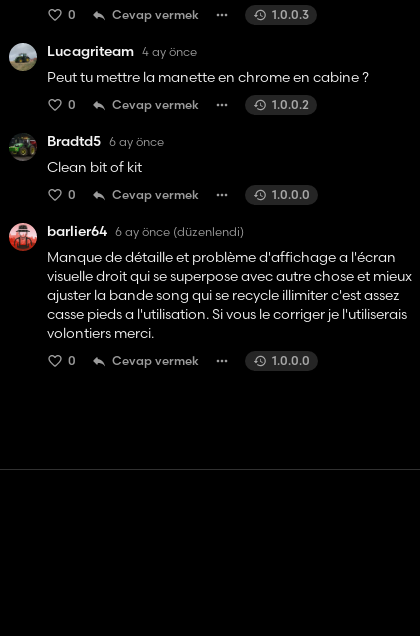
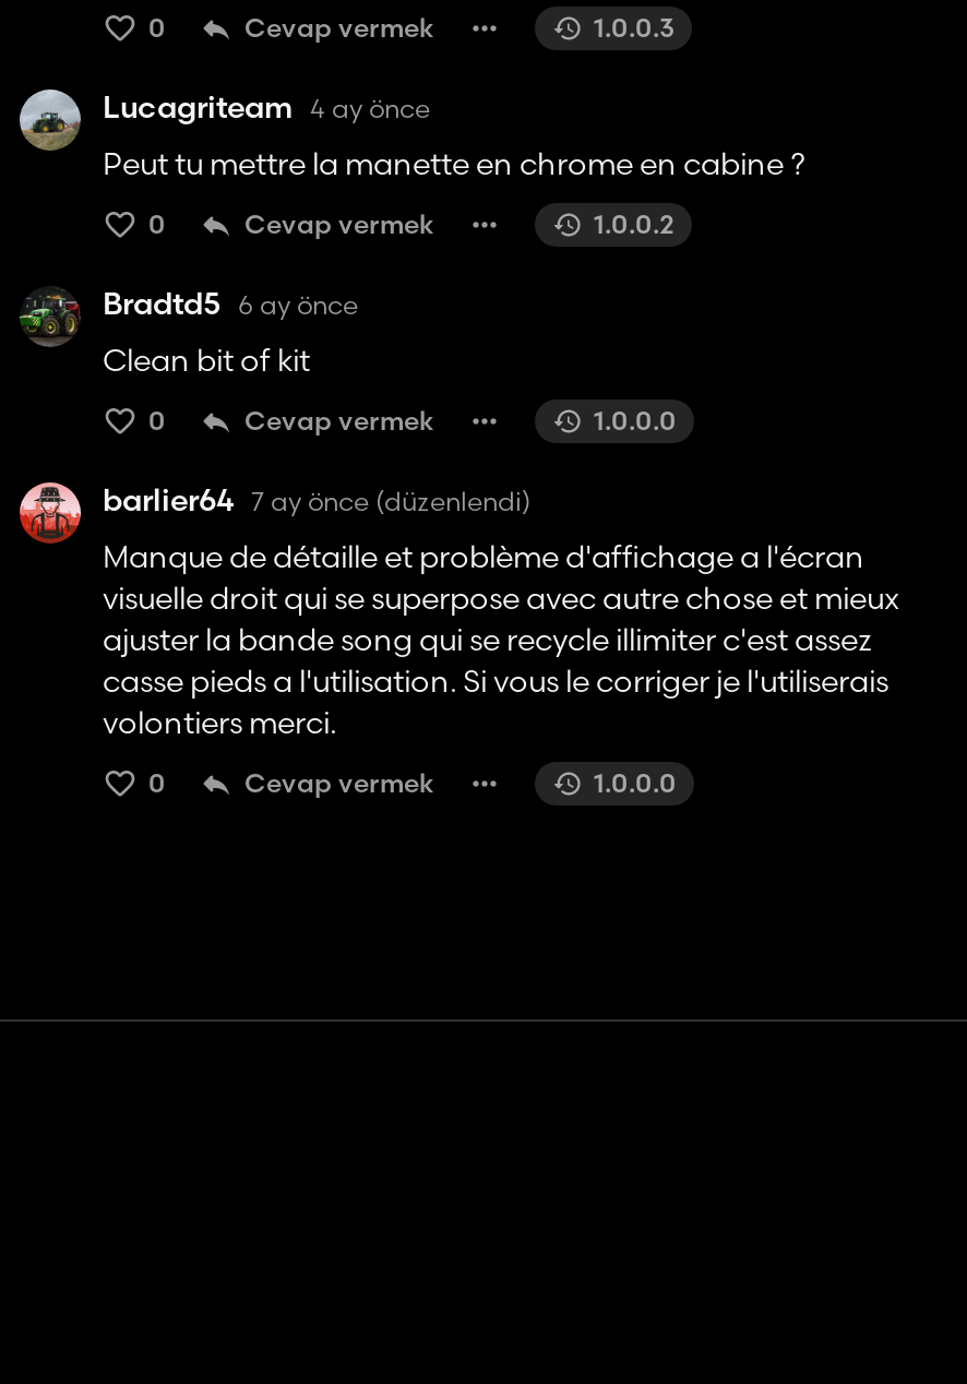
- barlier64 6 ay önce (düzenlendi)
+ barlier64 7 ay önce (düzenlendi)
